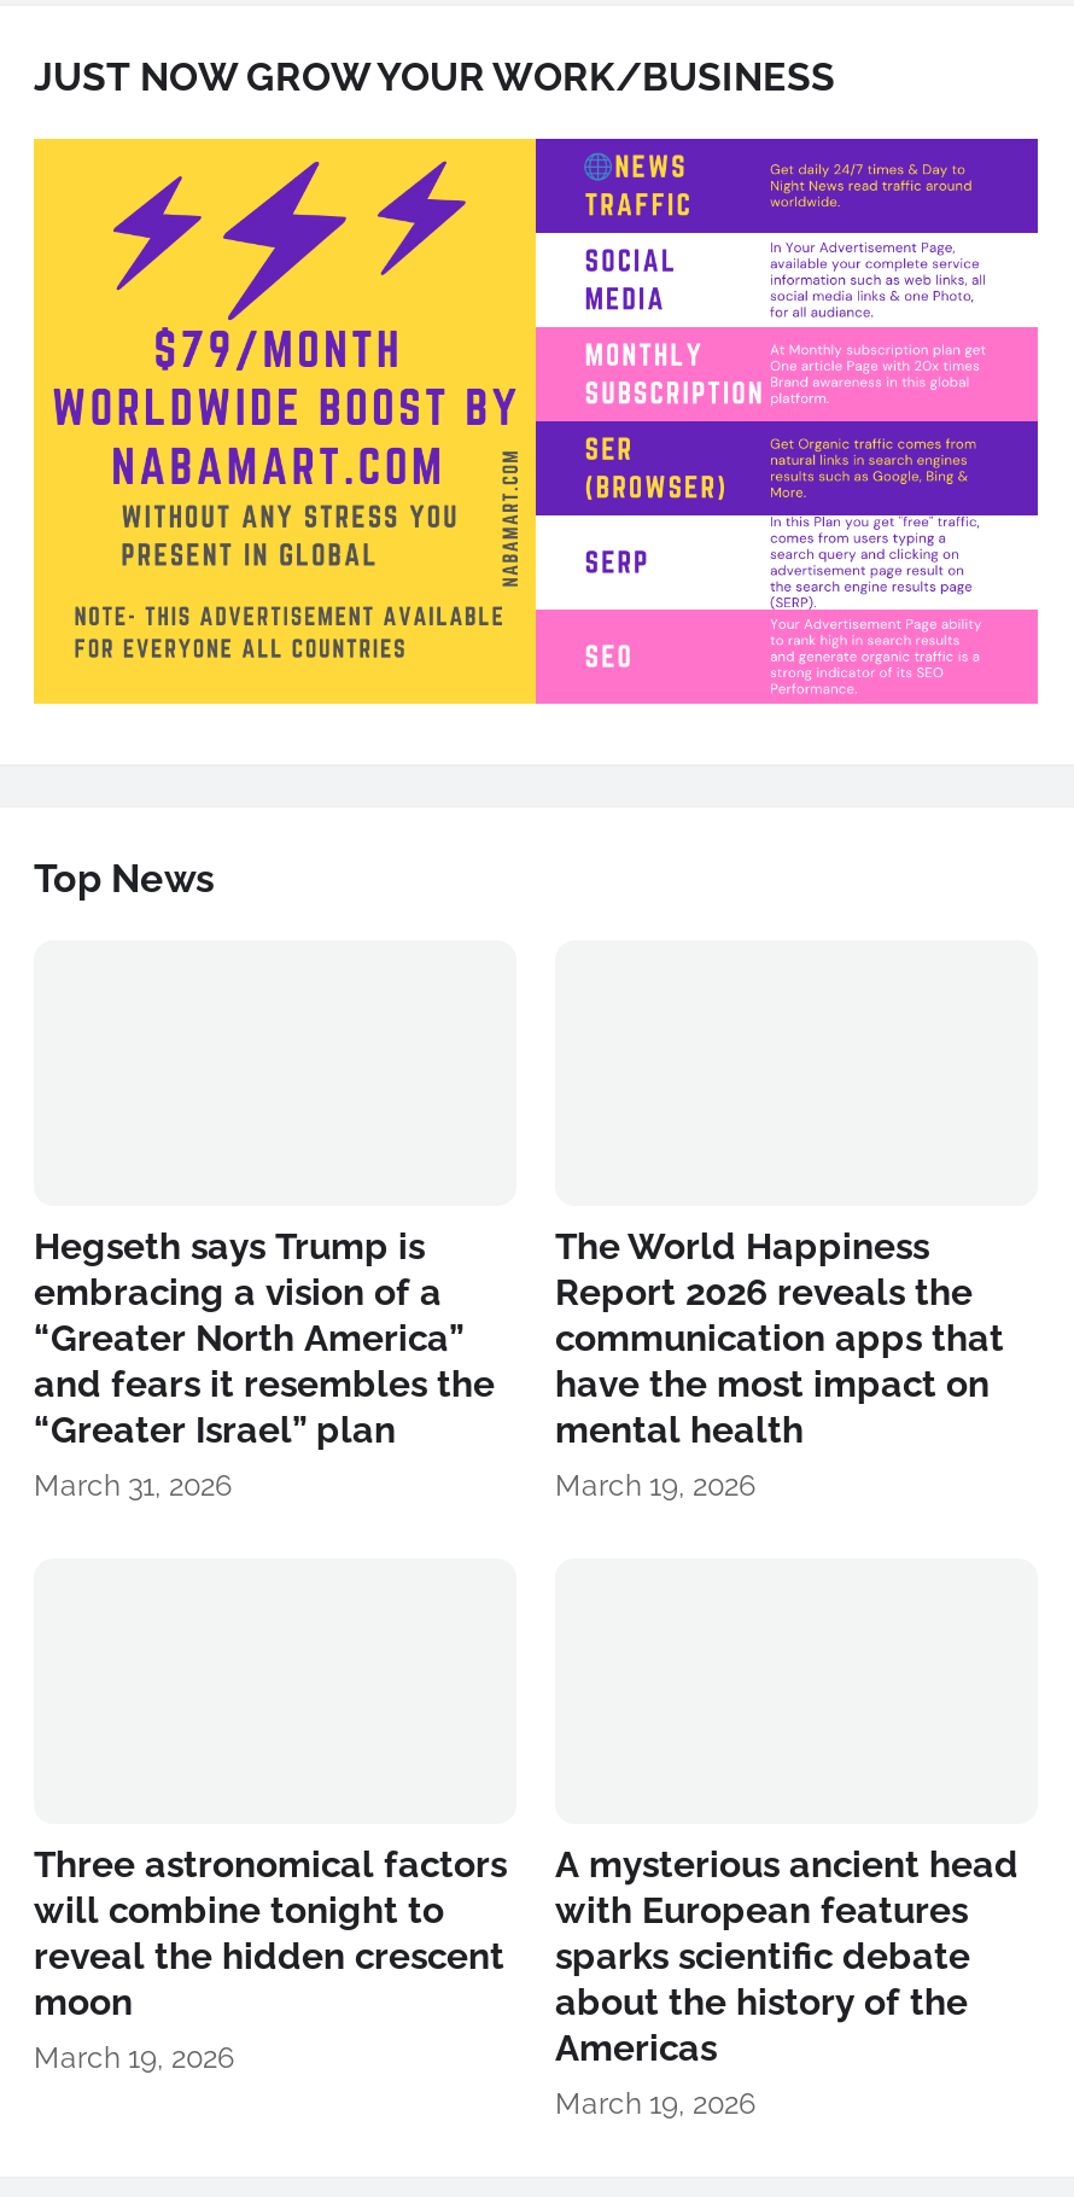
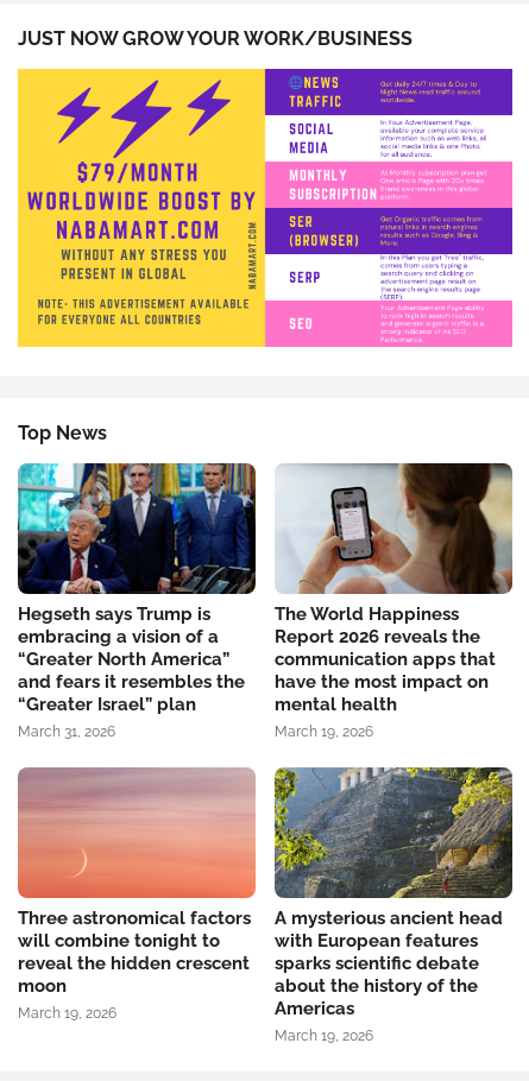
+ [image]

+ [image]

+ [image]

+ [image]
